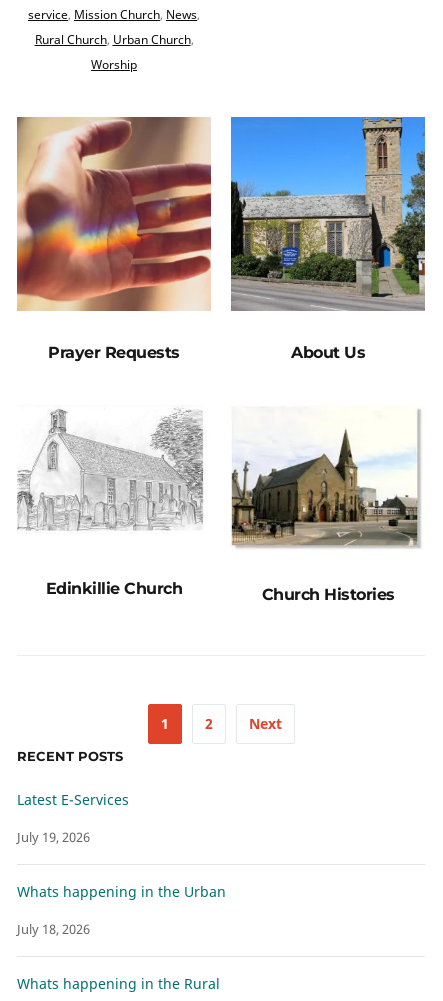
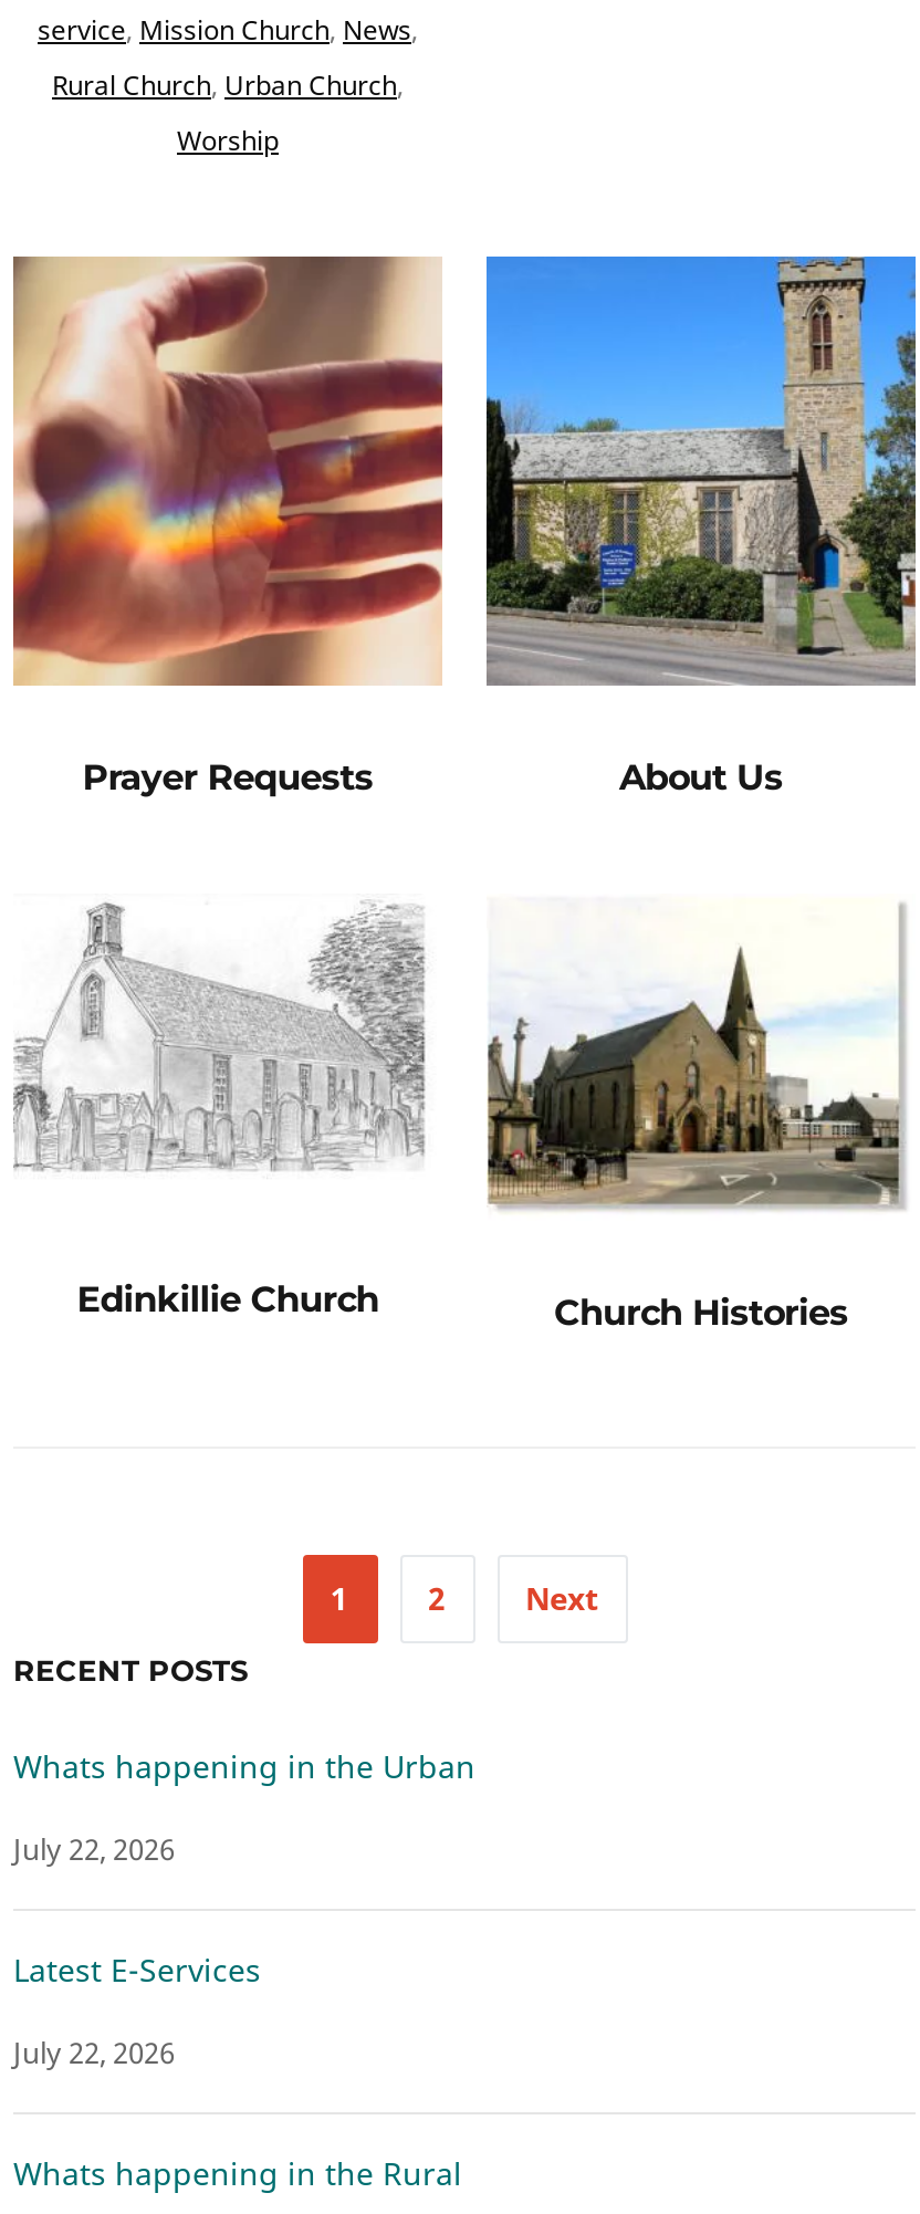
+ July 22, 2026

moved down: Latest E-Services

- July 19, 2026
- July 18, 2026
+ July 22, 2026

moved up: Whats happening in the Urban
